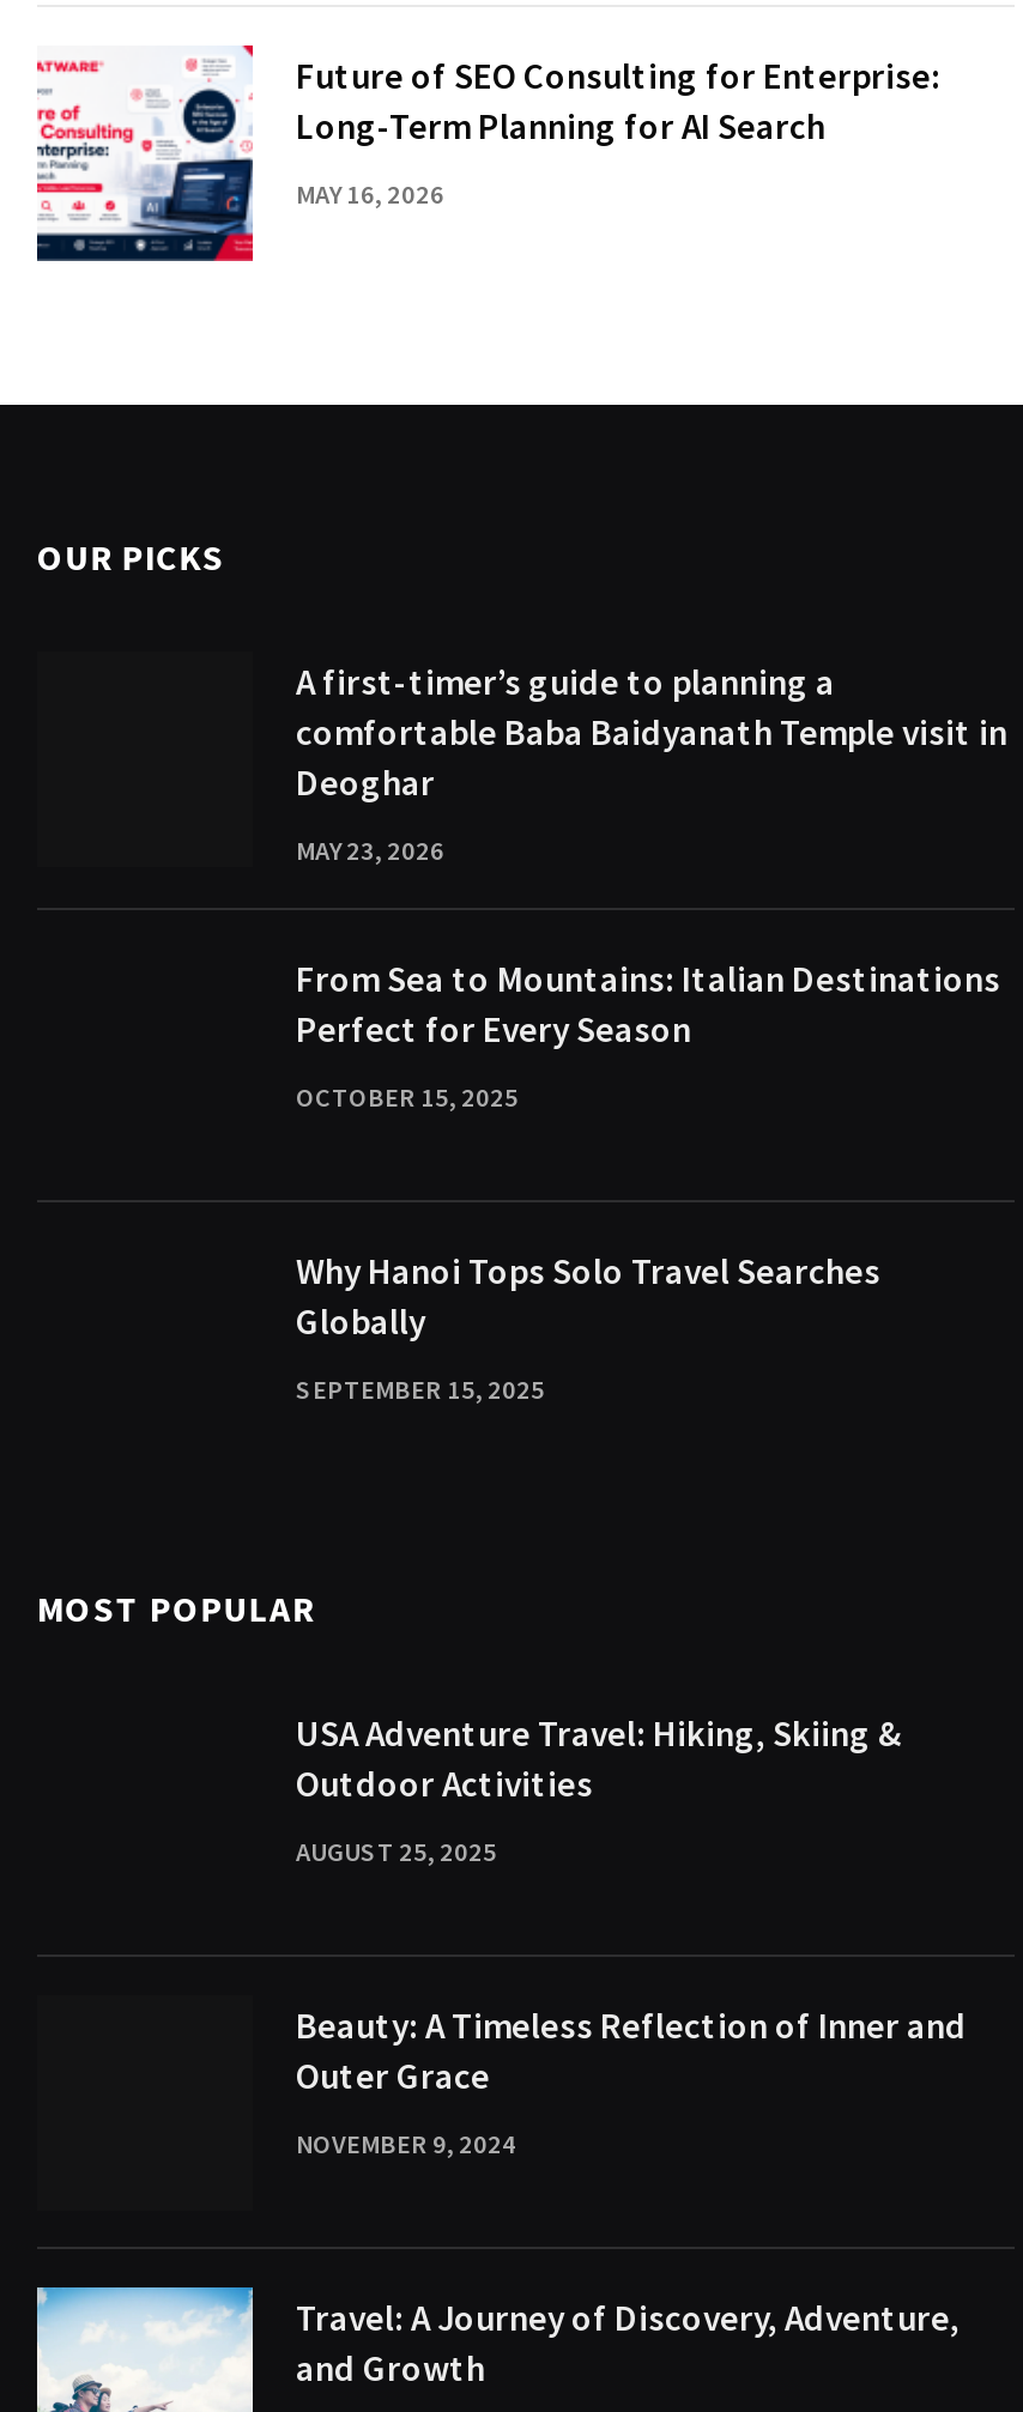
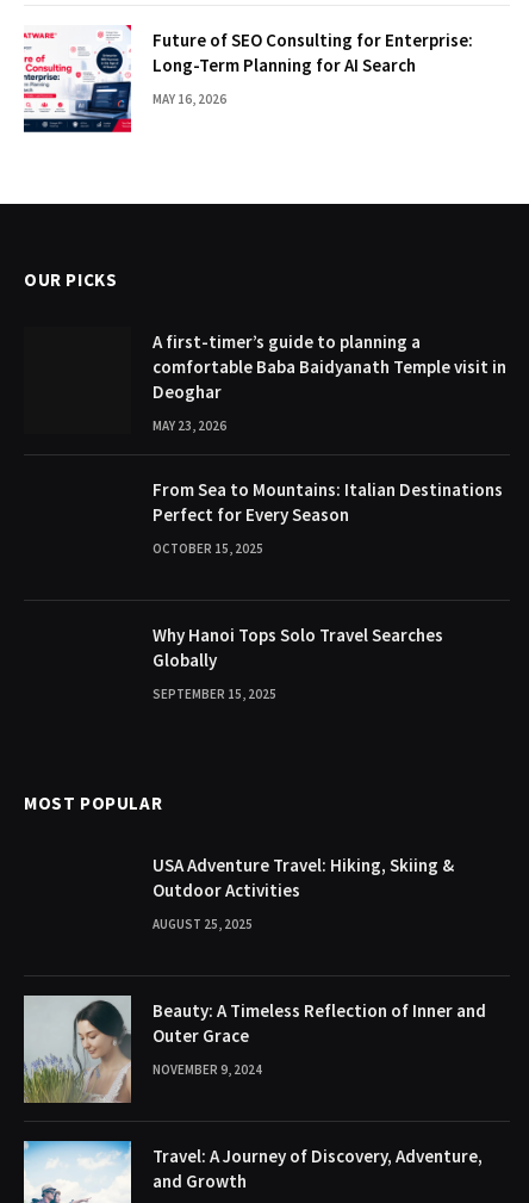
+ [image]
